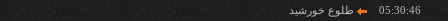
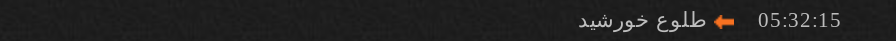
- 05:30:46
+ 05:32:15
